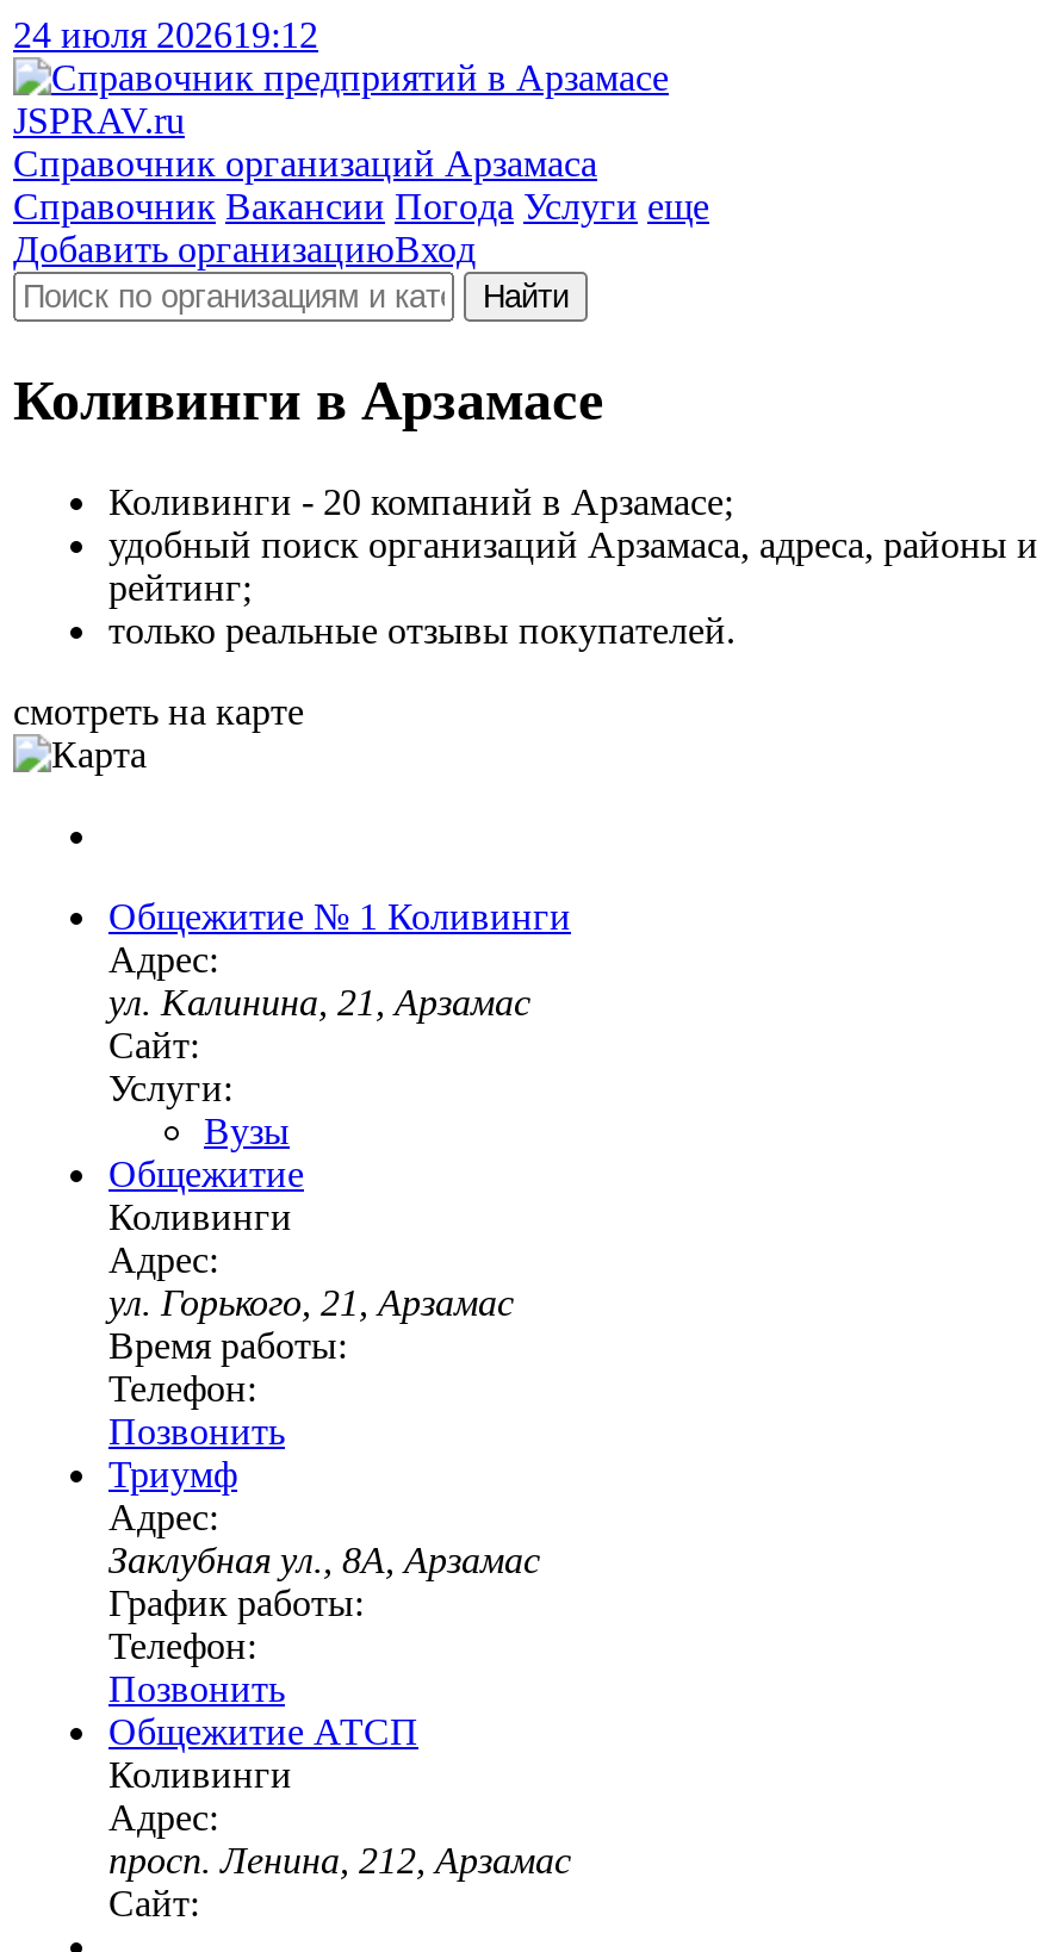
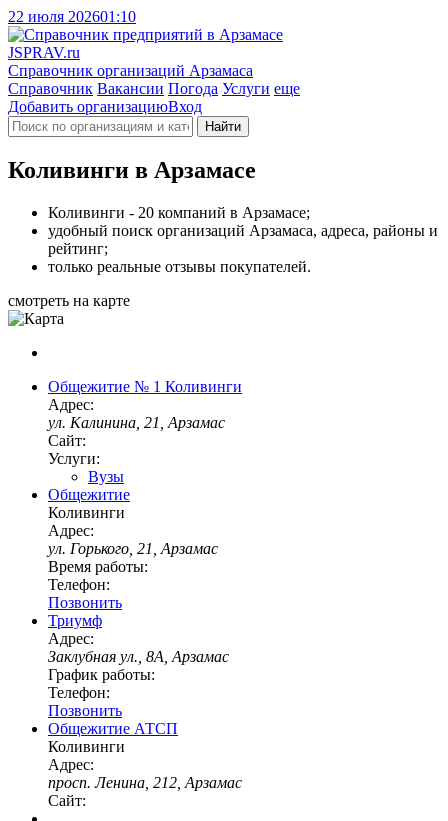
- 24 июля 202619:12
+ 22 июля 202601:10
